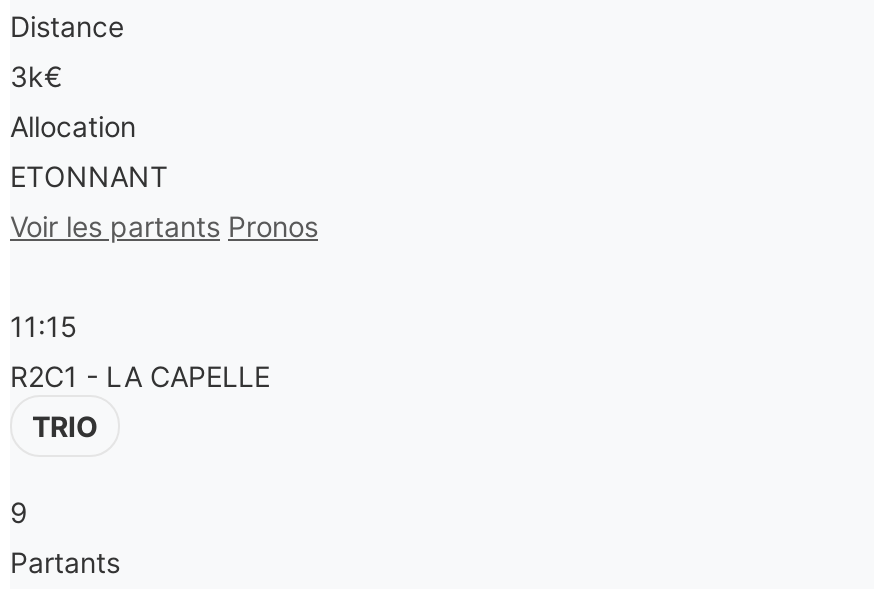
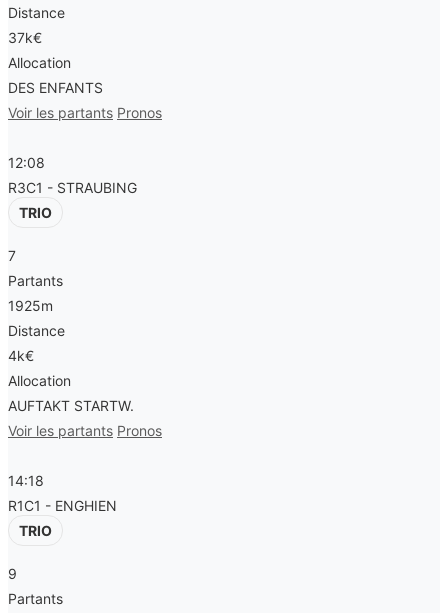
- 3k€
+ 37k€

- ETONNANT
+ DES ENFANTS

- 11:15
- R2C1 - LA CAPELLE
+ 12:08
+ R3C1 - STRAUBING
+ TRIO
+ 7
+ Partants
+ 1925m
+ Distance
+ 4k€
+ Allocation
+ AUFTAKT STARTW.
+ Voir les partants Pronos
+ 14:18
+ R1C1 - ENGHIEN
